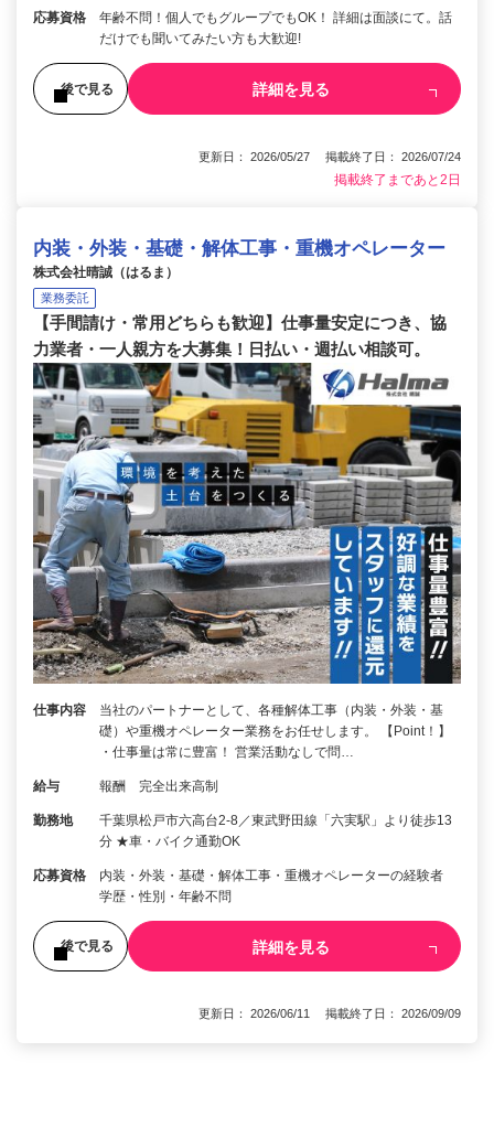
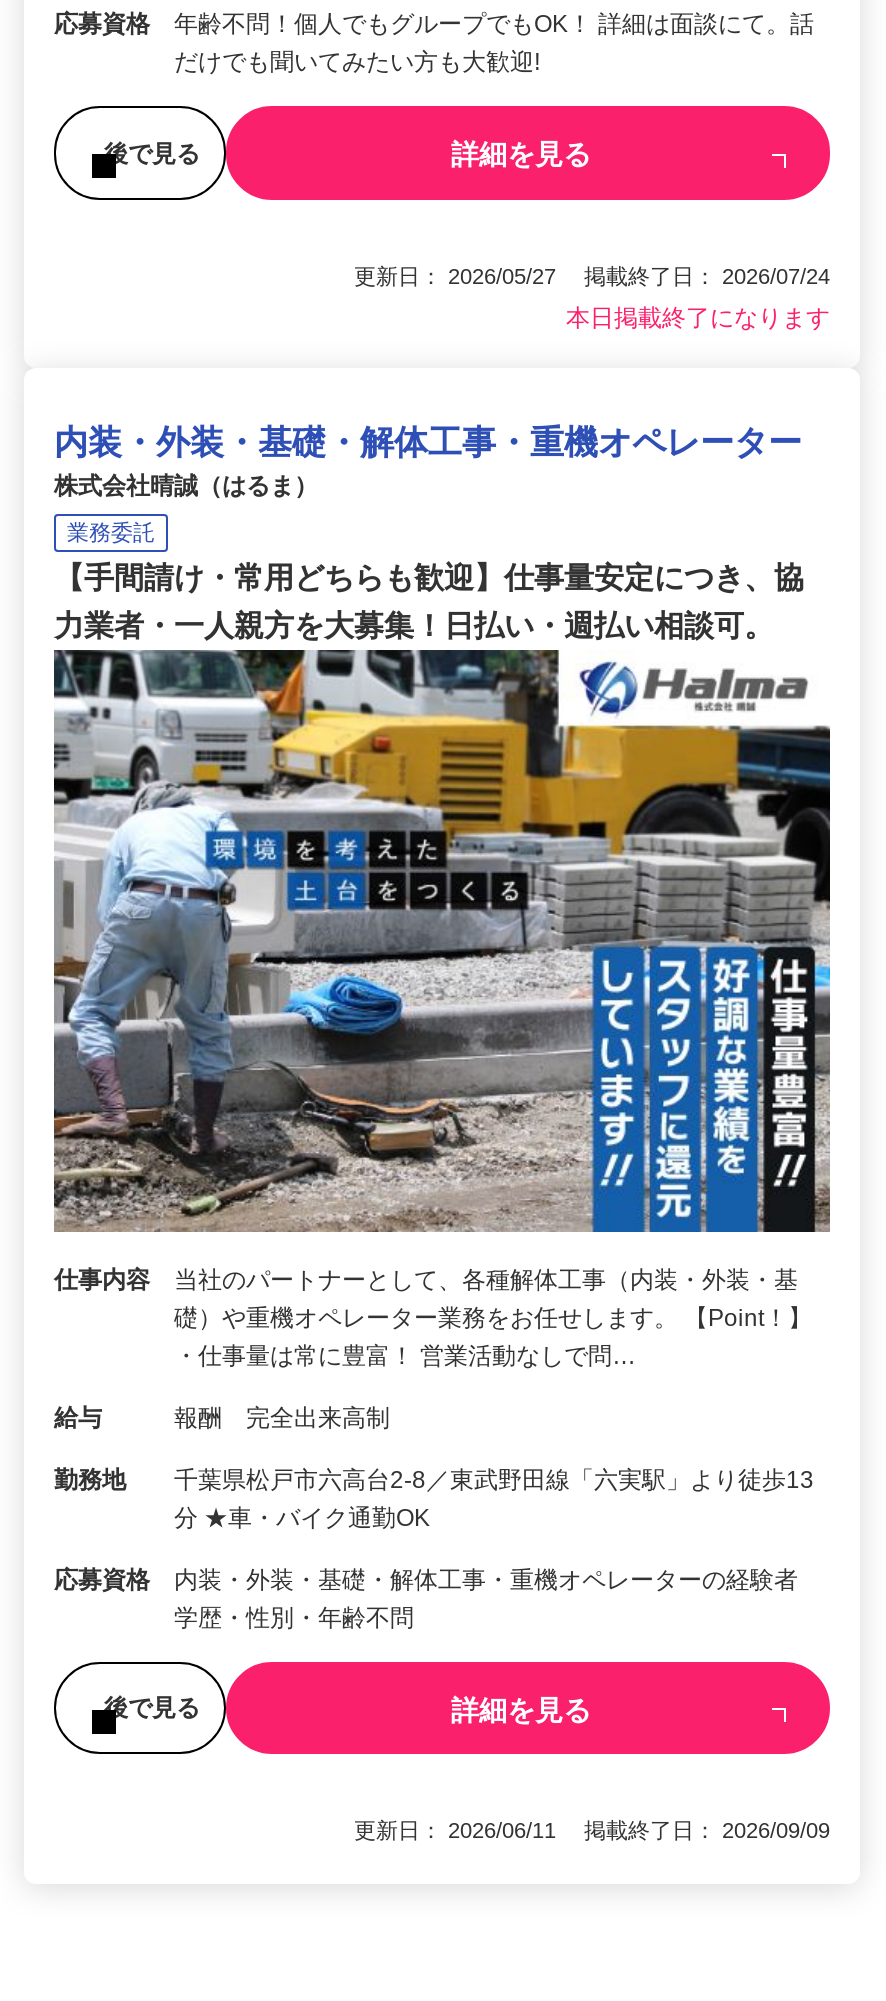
- 掲載終了まであと2日
+ 本日掲載終了になります
